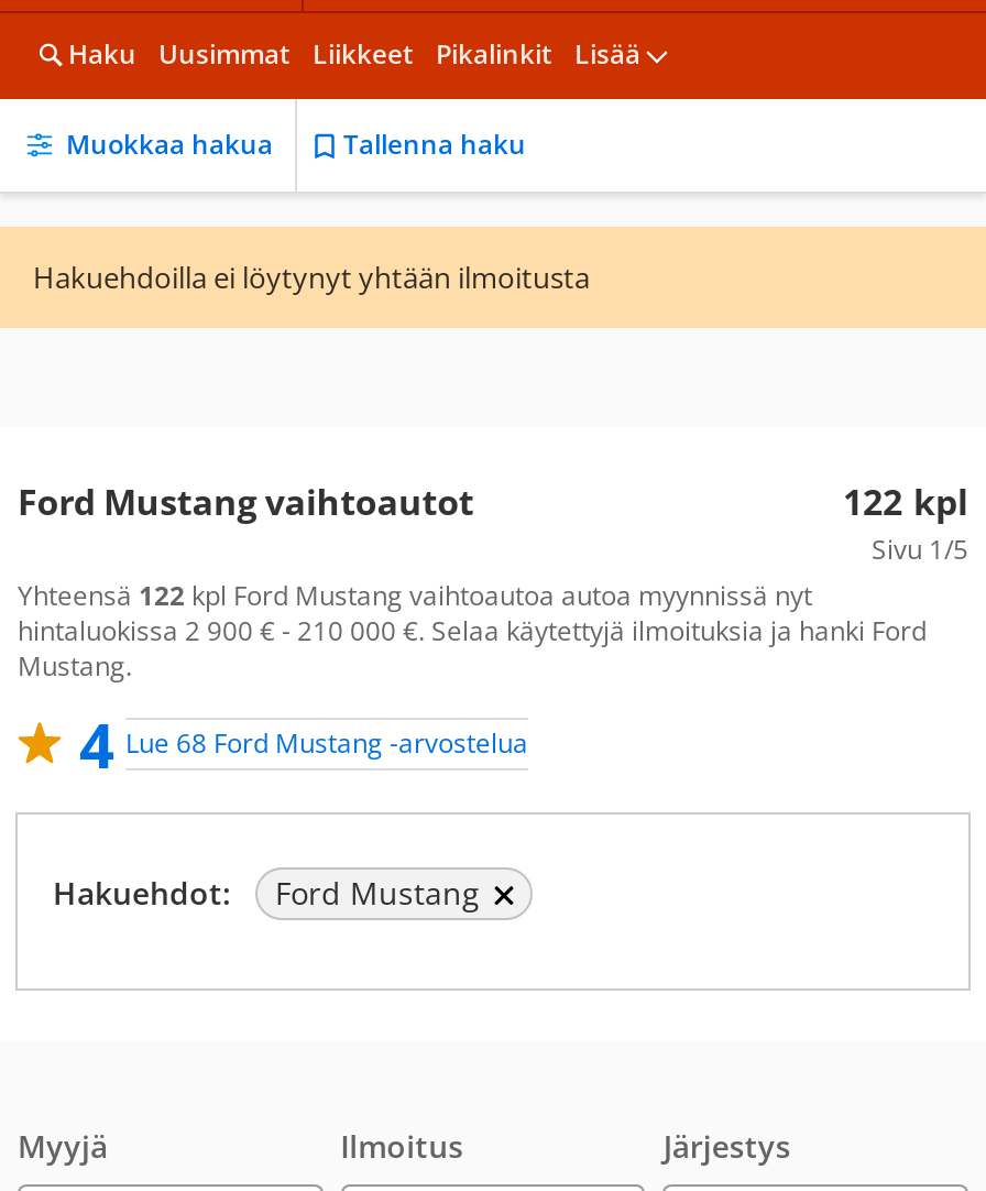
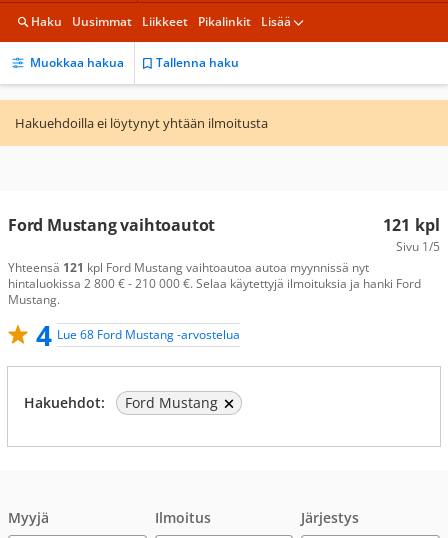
- 122 kpl
+ 121 kpl

- Yhteensä 122 kpl Ford Mustang vaihtoautoa autoa myynnissä nyt
+ Yhteensä 121 kpl Ford Mustang vaihtoautoa autoa myynnissä nyt

- hintaluokissa 2 900 € - 210 000 €. Selaa käytettyjä ilmoituksia ja hanki Ford
+ hintaluokissa 2 800 € - 210 000 €. Selaa käytettyjä ilmoituksia ja hanki Ford
